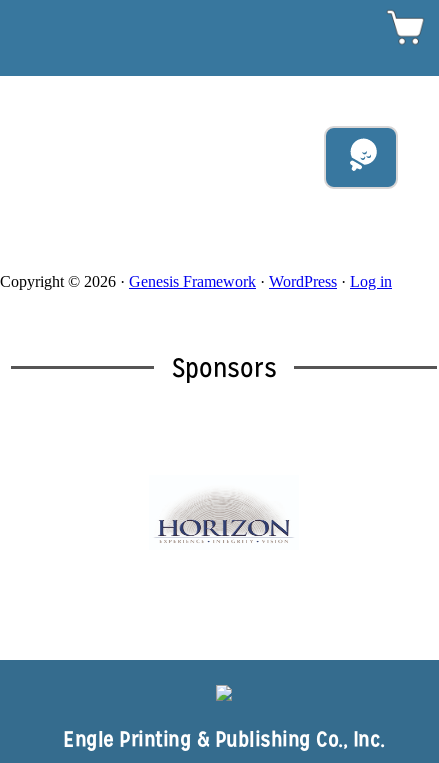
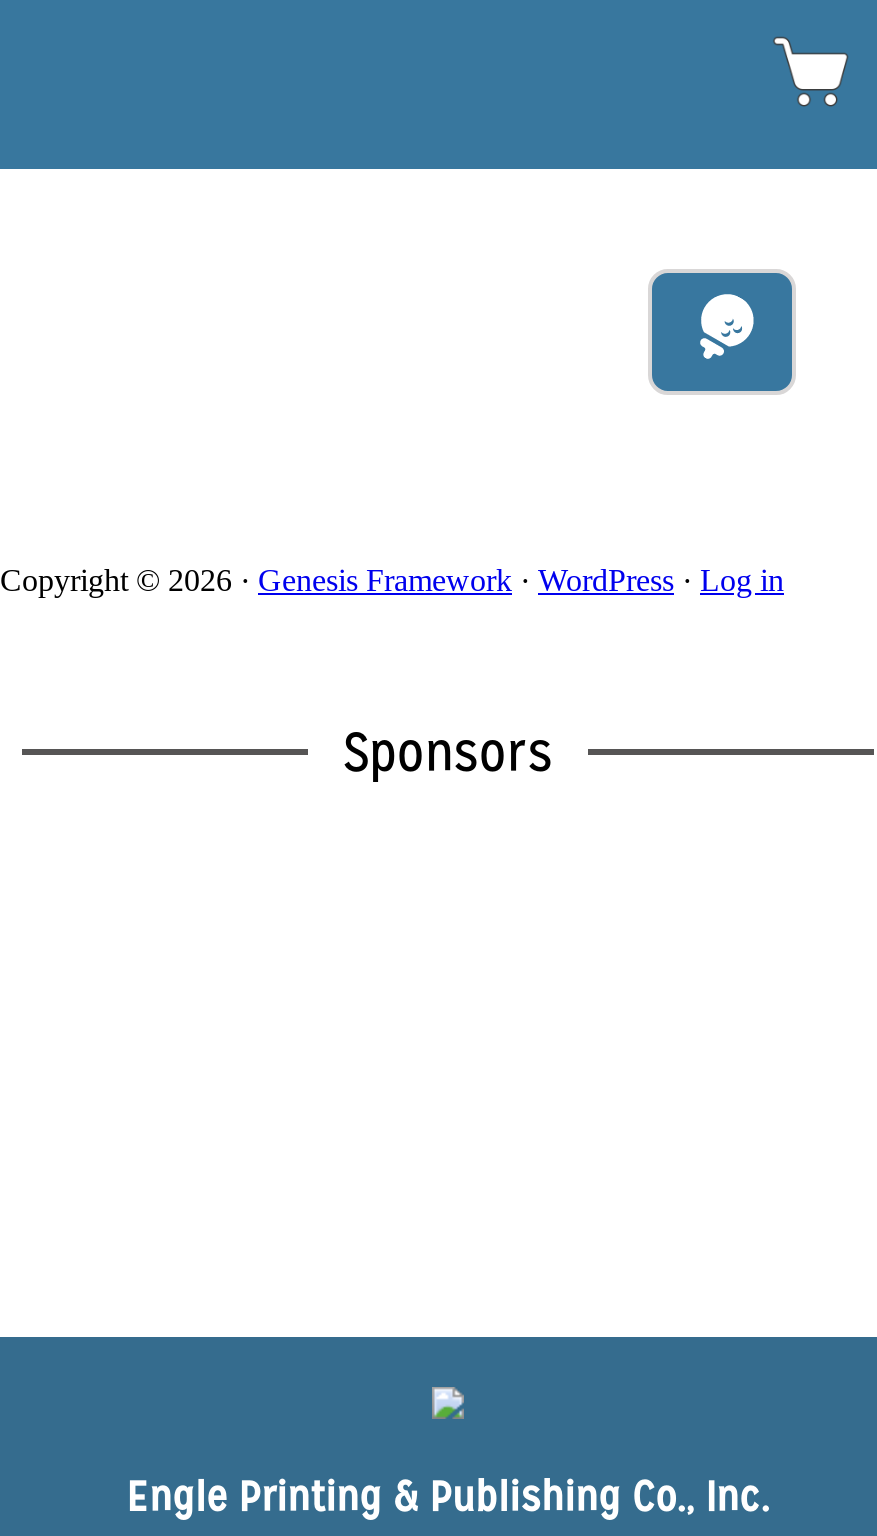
- [image]
